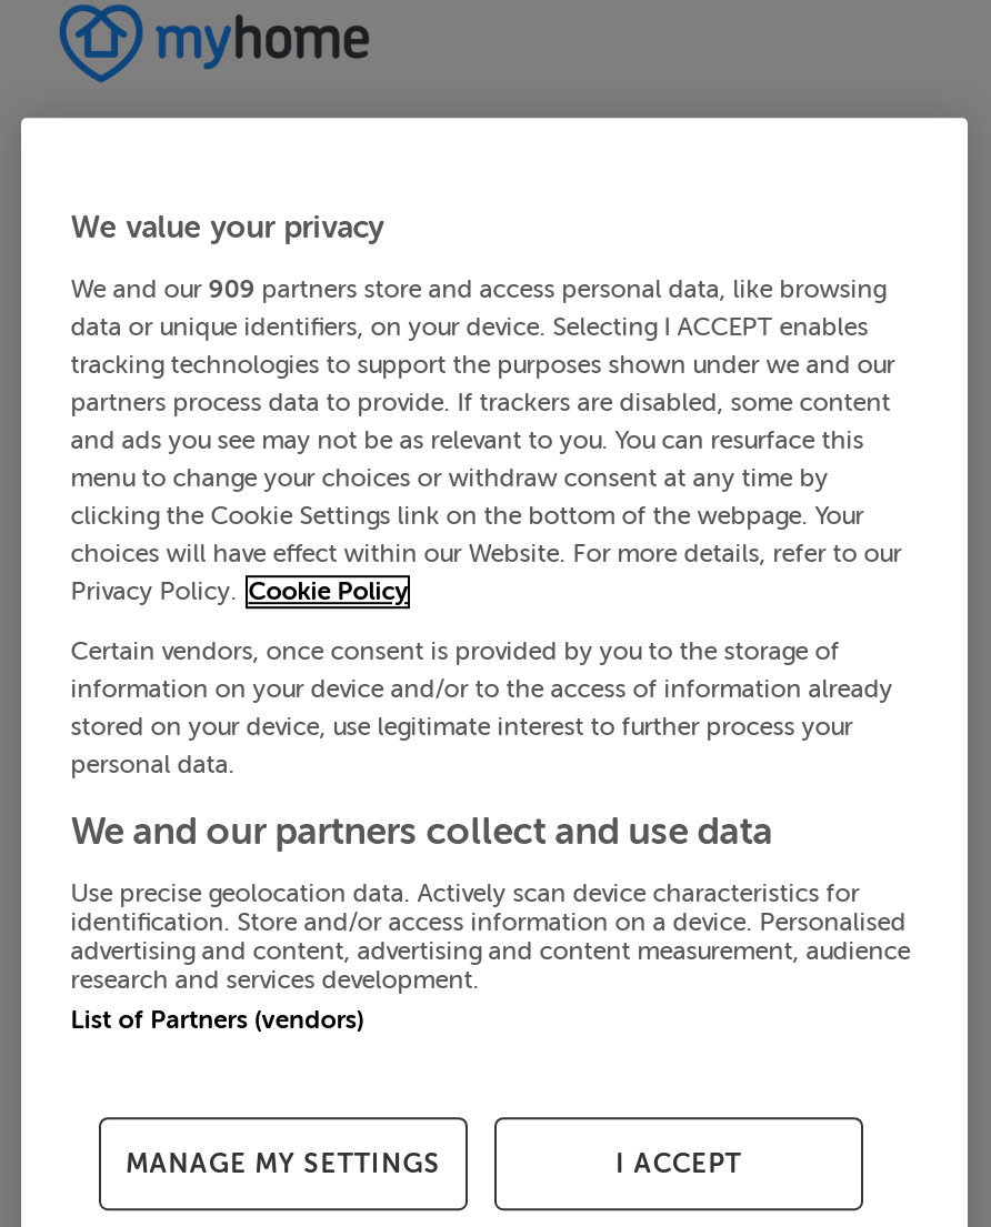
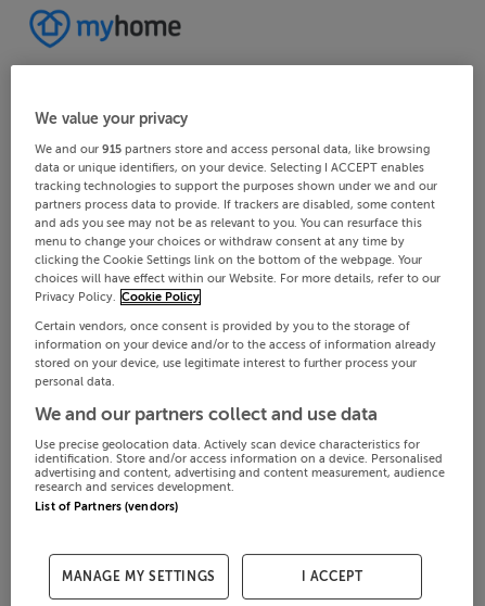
- We and our 909 partners store and access personal data, like browsing
+ We and our 915 partners store and access personal data, like browsing
